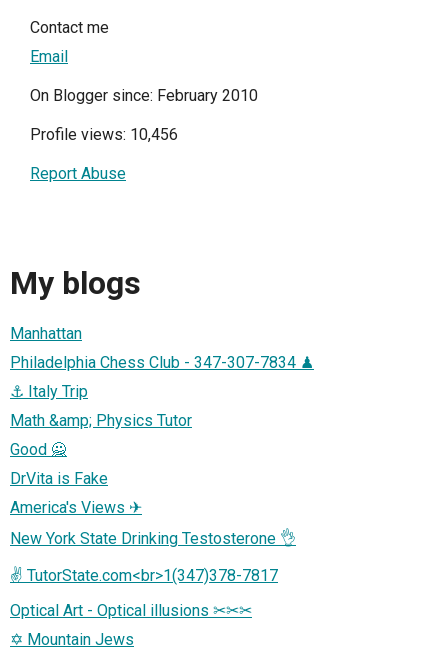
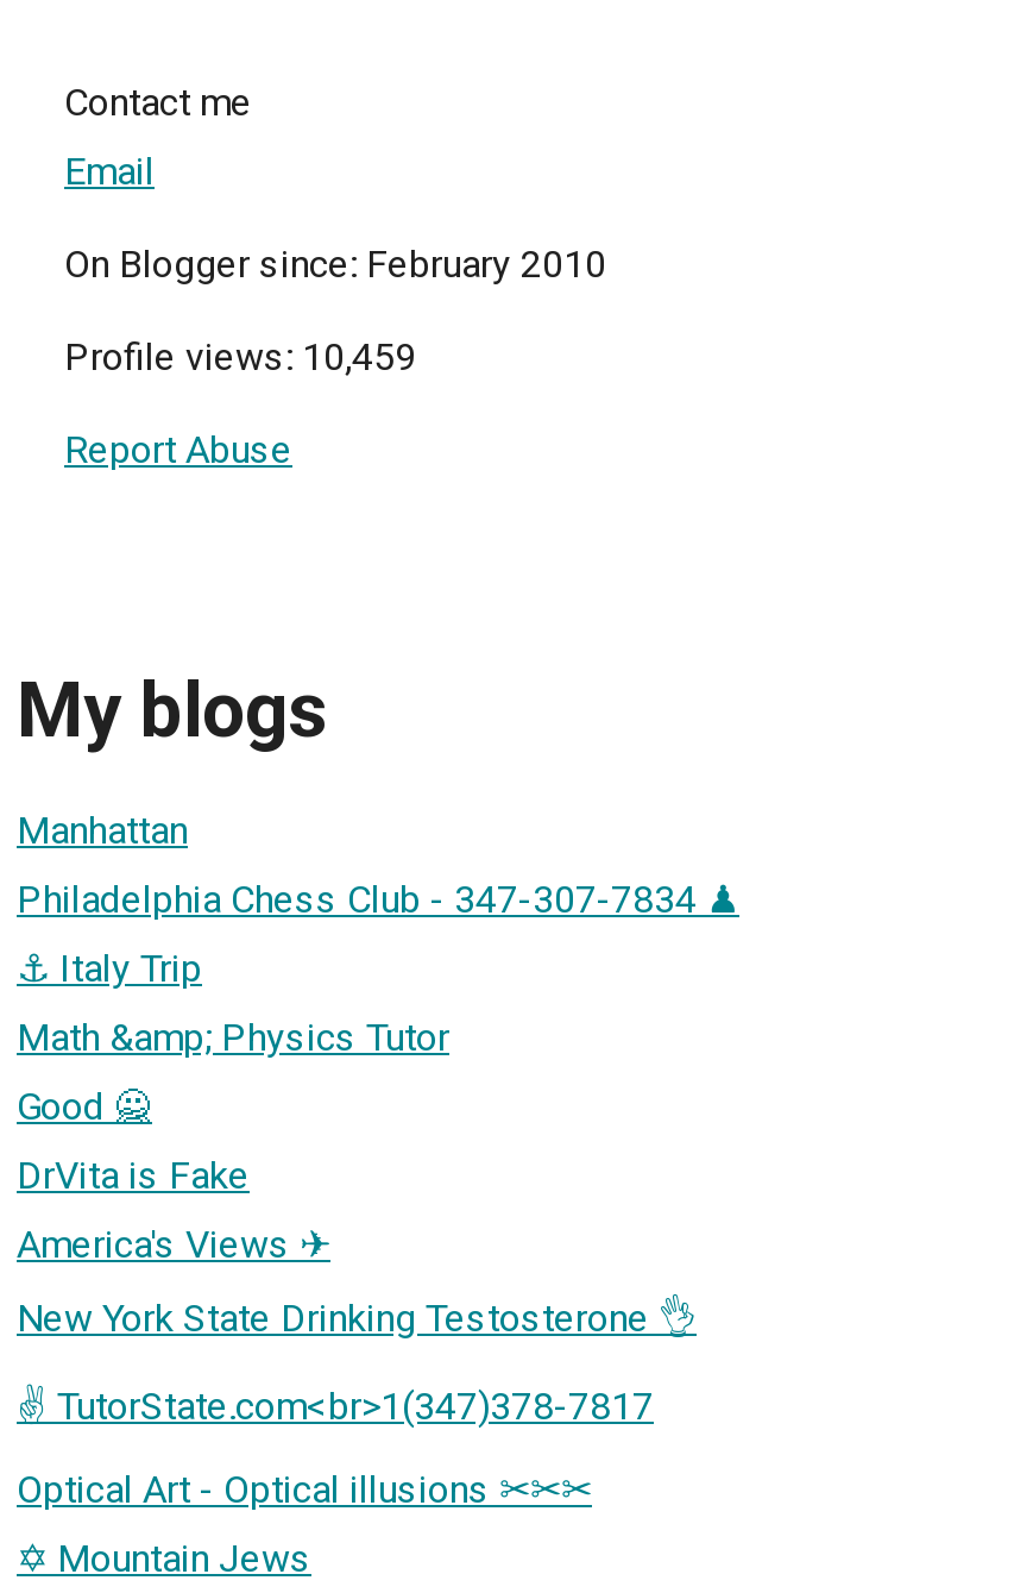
- Profile views: 10,456
+ Profile views: 10,459
